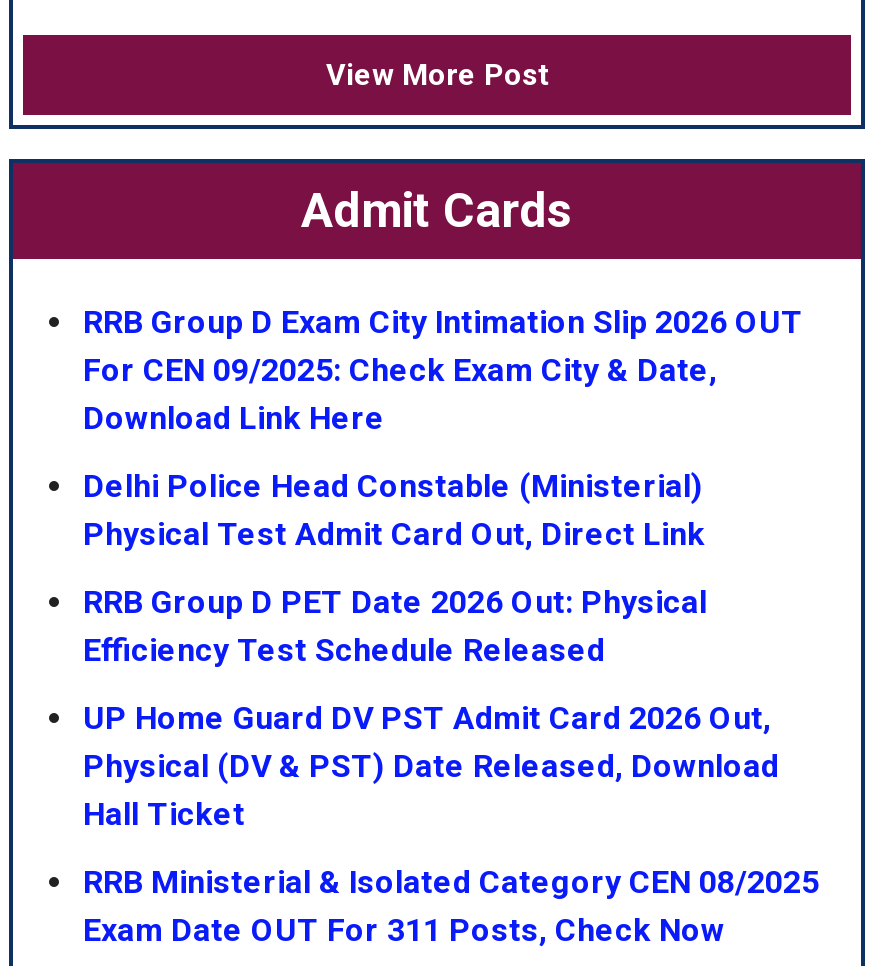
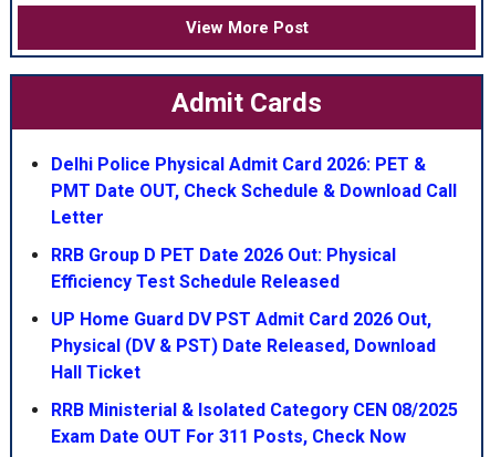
- RRB Group D Exam City Intimation Slip 2026 OUT
- For CEN 09/2025: Check Exam City & Date,
- Download Link Here
- Delhi Police Head Constable (Ministerial)
- Physical Test Admit Card Out, Direct Link
+ Delhi Police Physical Admit Card 2026: PET &
+ PMT Date OUT, Check Schedule & Download Call
+ Letter
